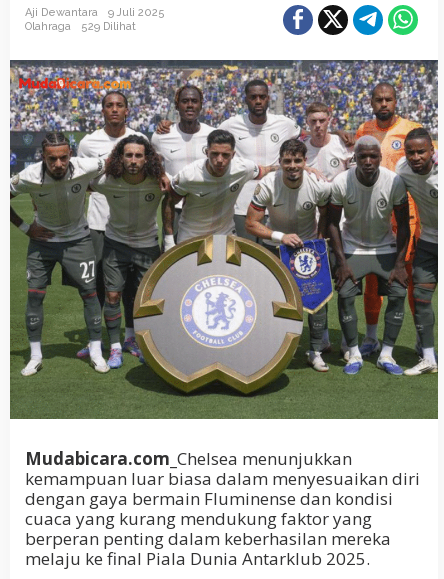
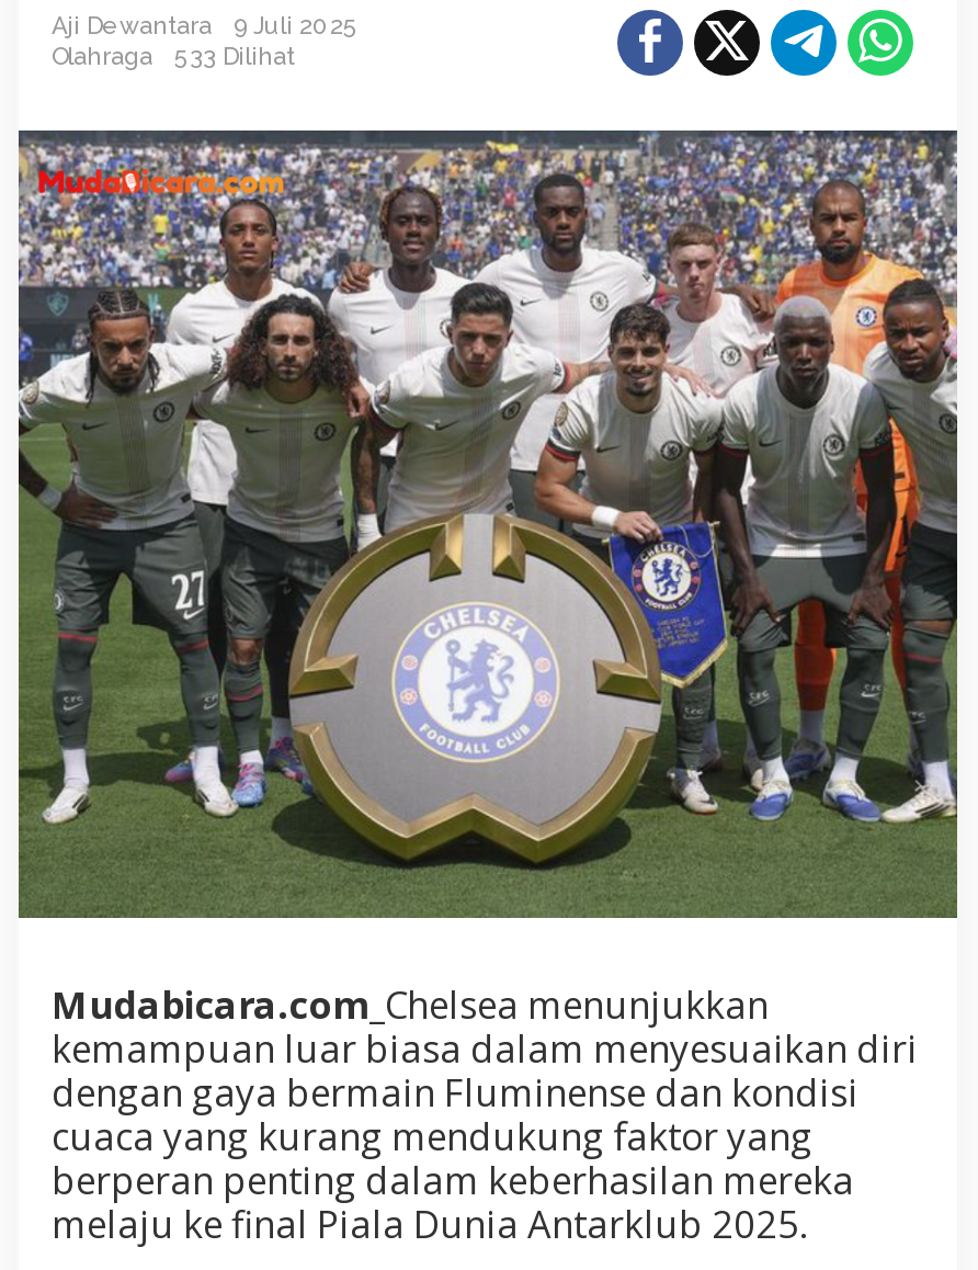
- Olahraga 529 Dilihat
+ Olahraga 533 Dilihat
